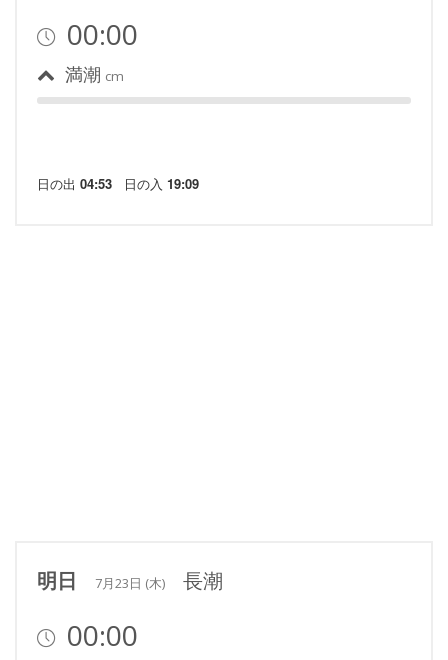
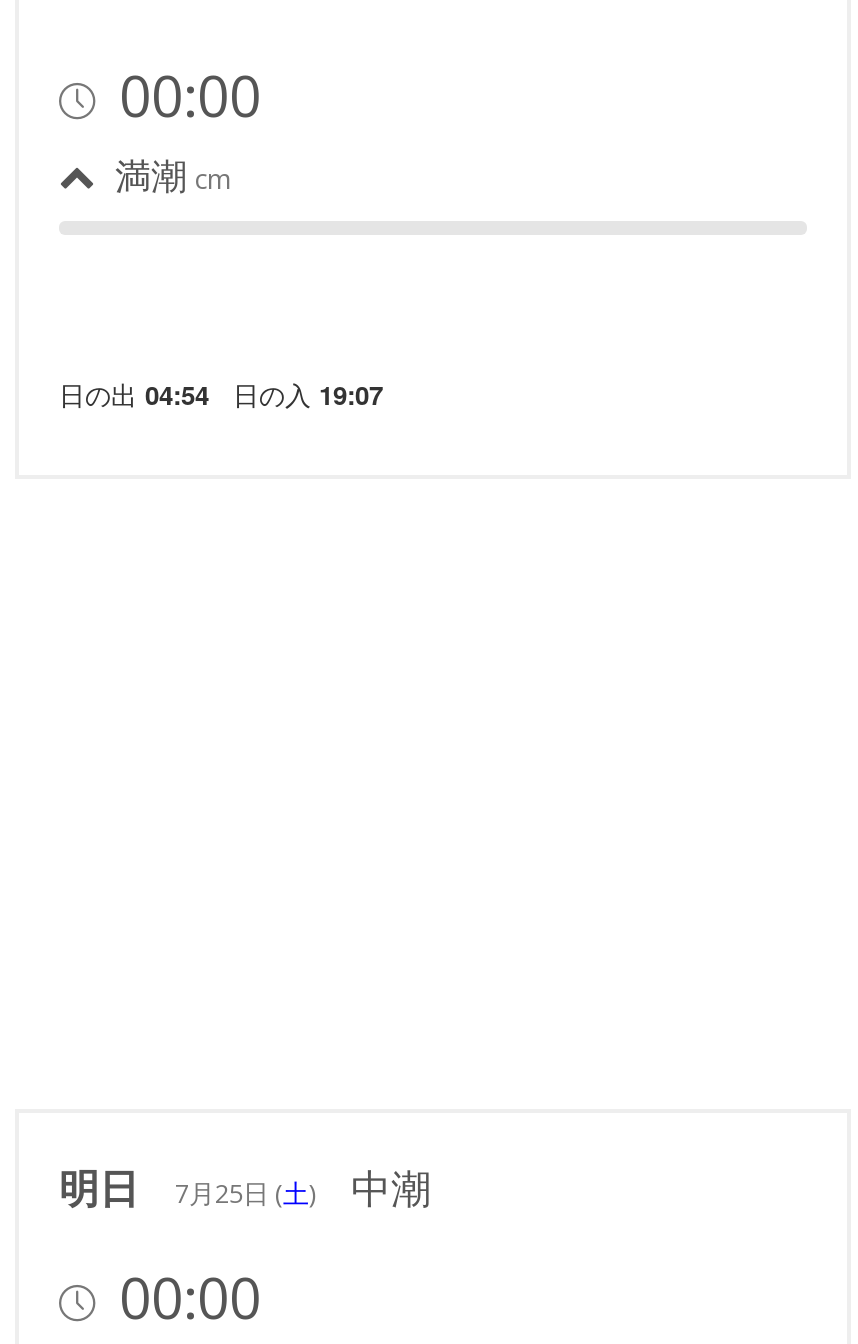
- 日の出04:53日の入19:09
+ 日の出04:54日の入19:07

- 明日 7月23日 (木)長潮
+ 明日 7月25日 (土)中潮
